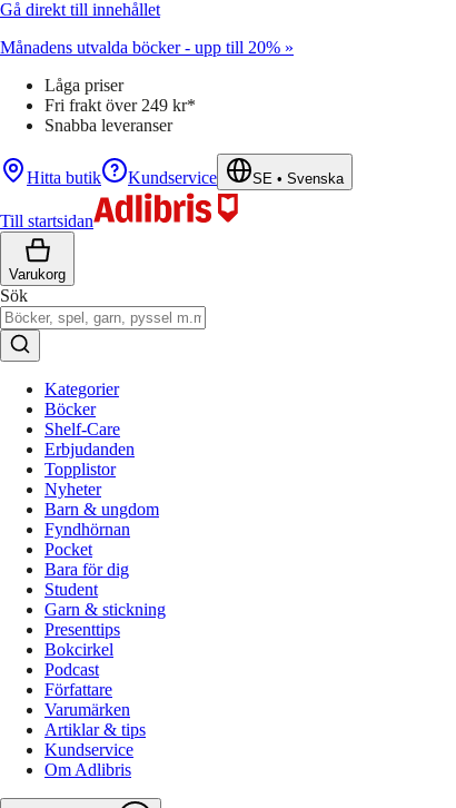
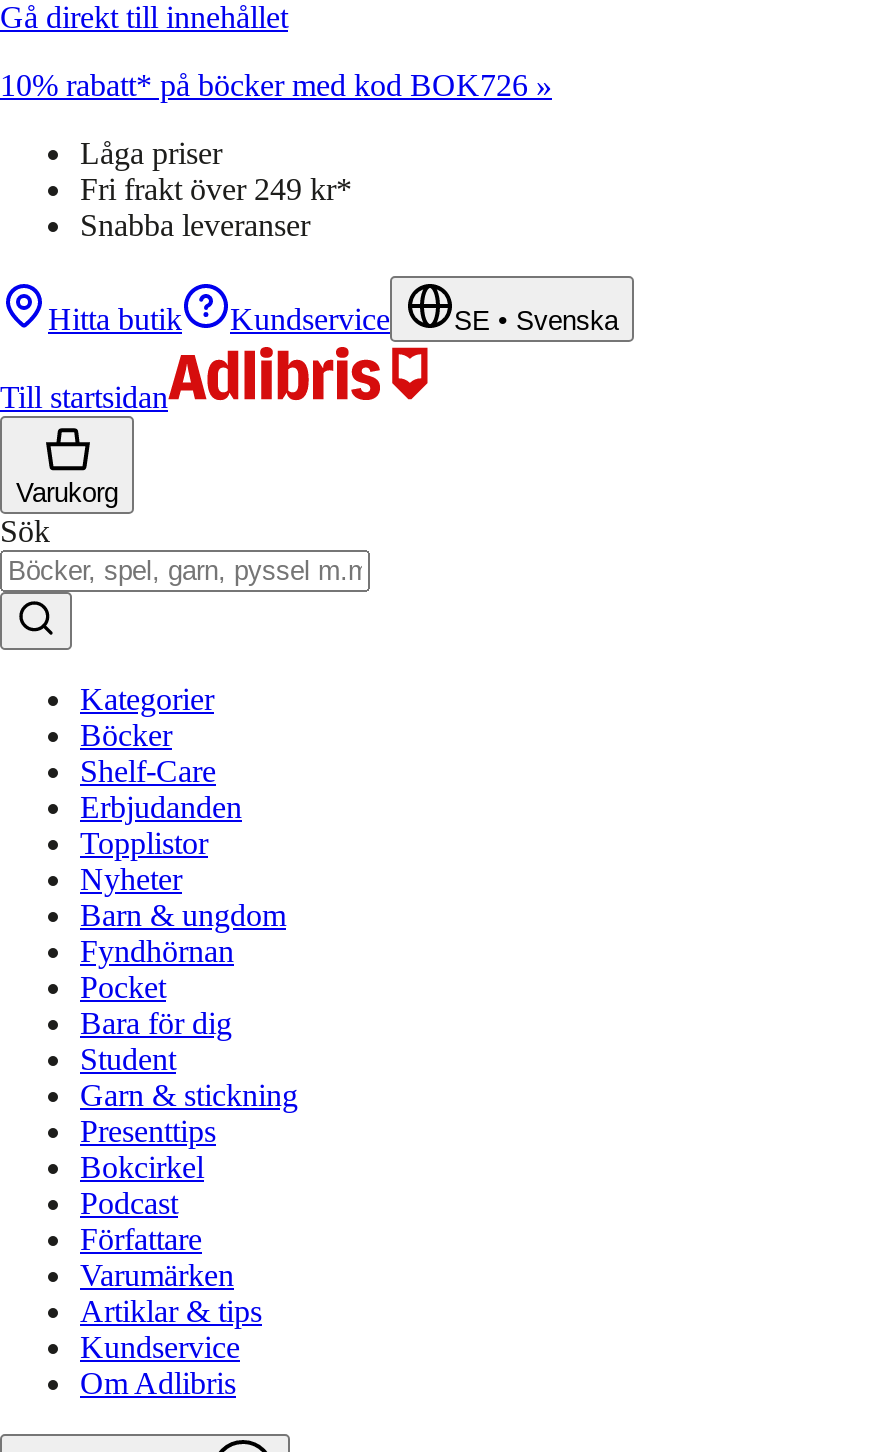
- Månadens utvalda böcker - upp till 20% »
+ 10% rabatt* på böcker med kod BOK726 »
